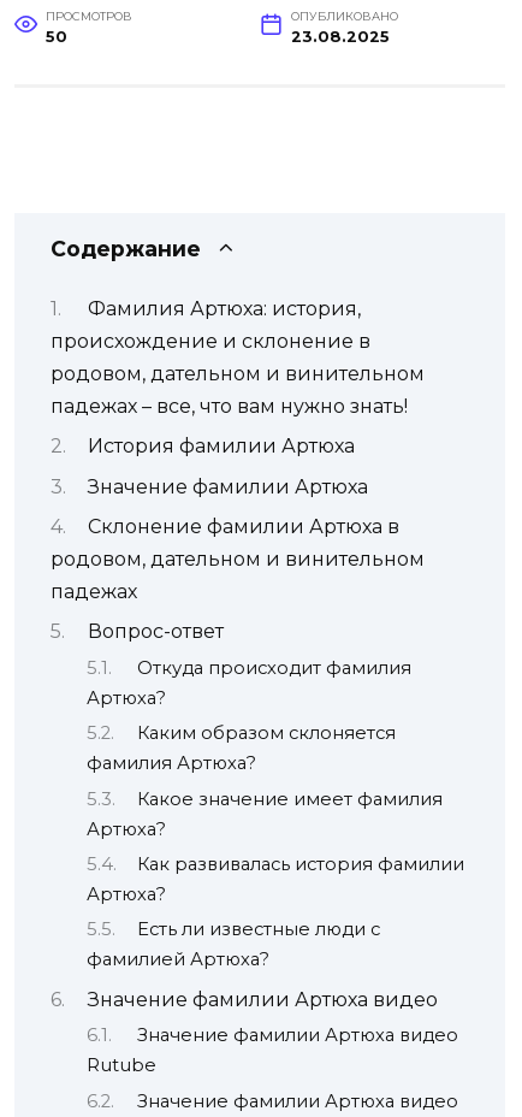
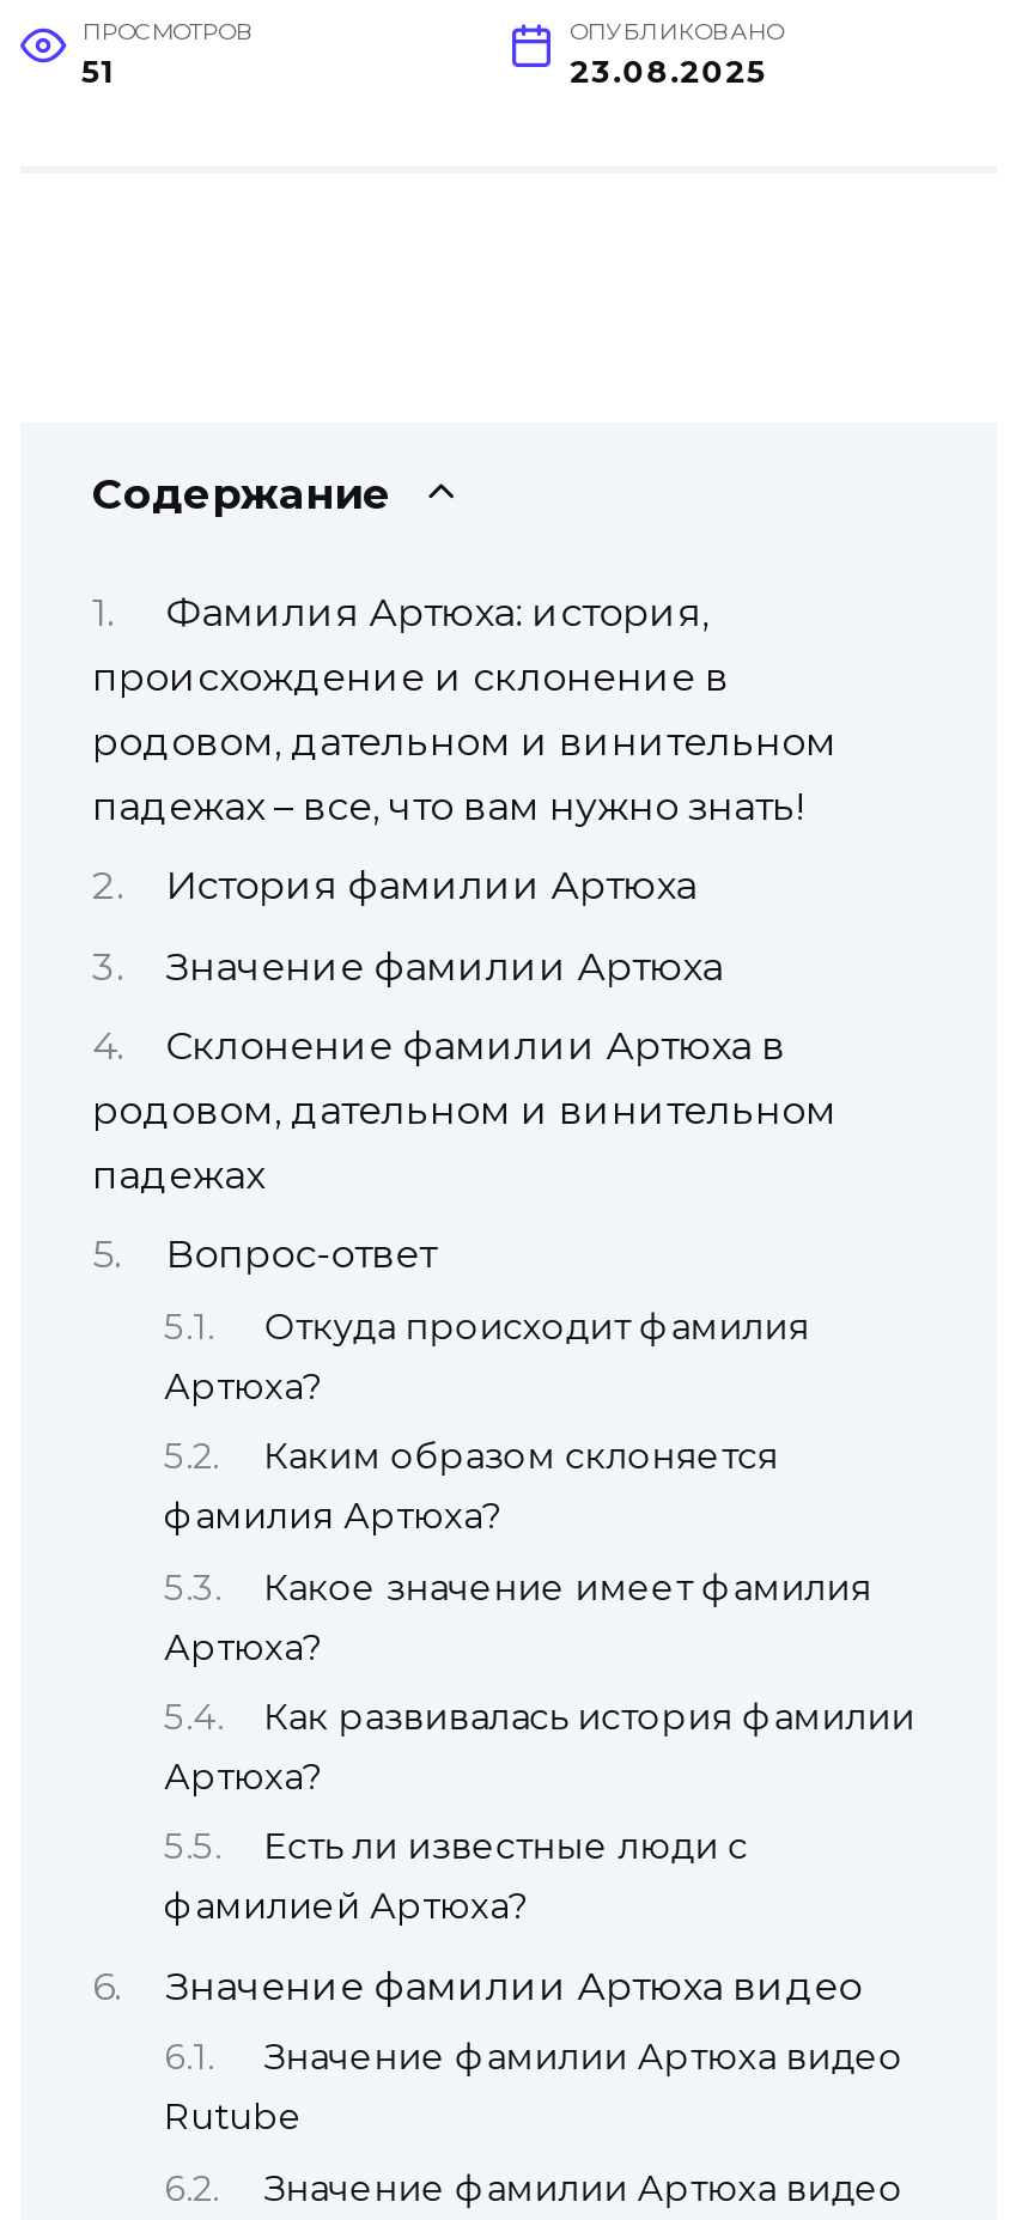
- 50
+ 51
